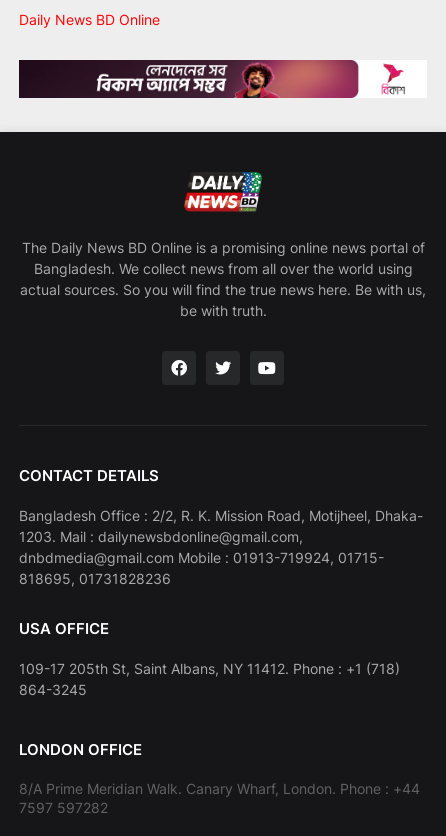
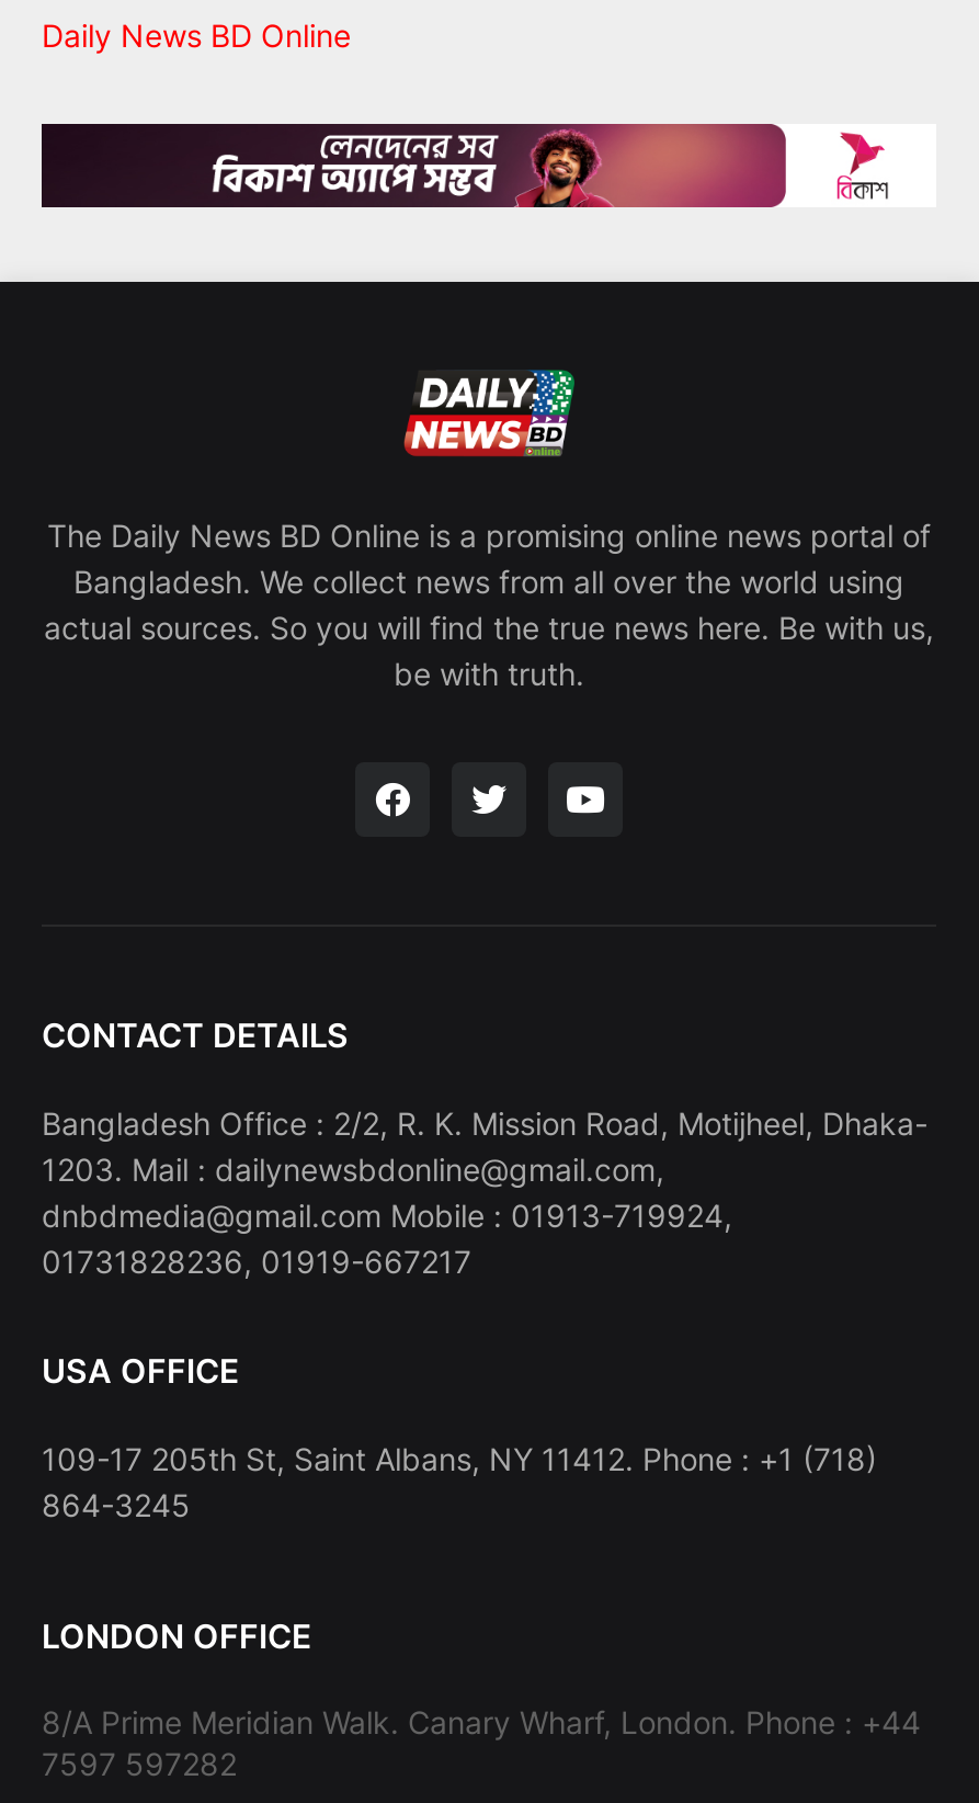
- dnbdmedia@gmail.com Mobile : 01913-719924, 01715-
- 818695, 01731828236
+ dnbdmedia@gmail.com Mobile : 01913-719924,
+ 01731828236, 01919-667217
